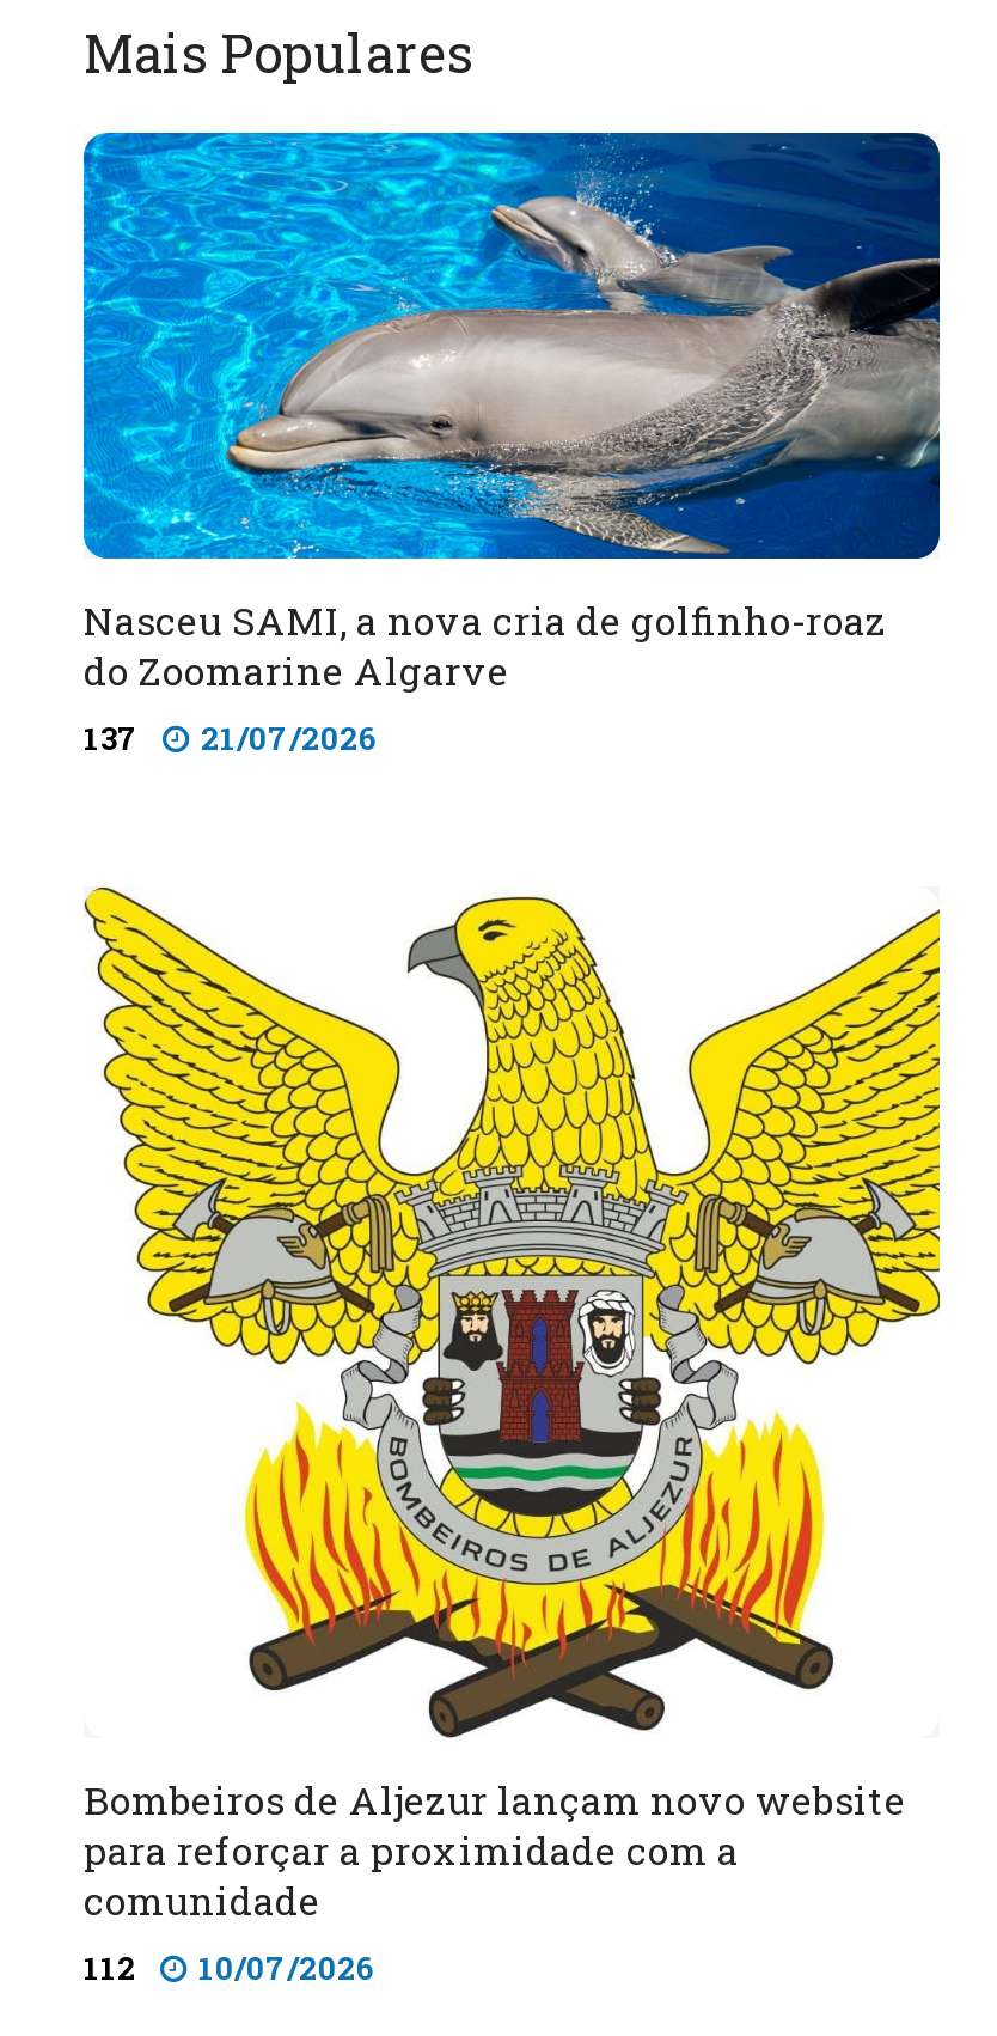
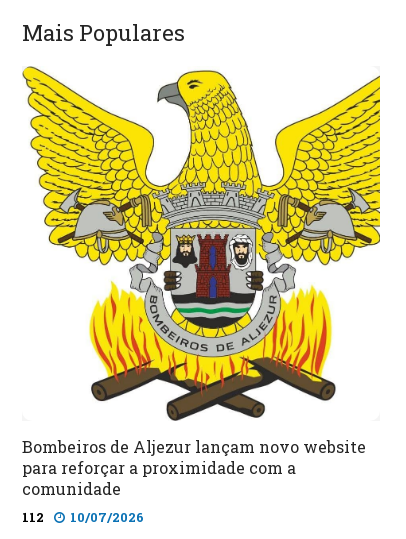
- [image]
- Nasceu SAMI, a nova cria de golfinho-roaz
- do Zoomarine Algarve
- 137
- 21/07/2026
